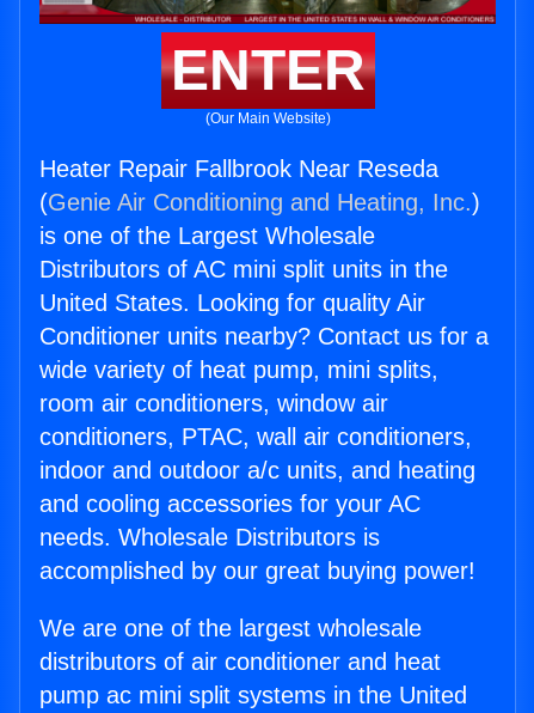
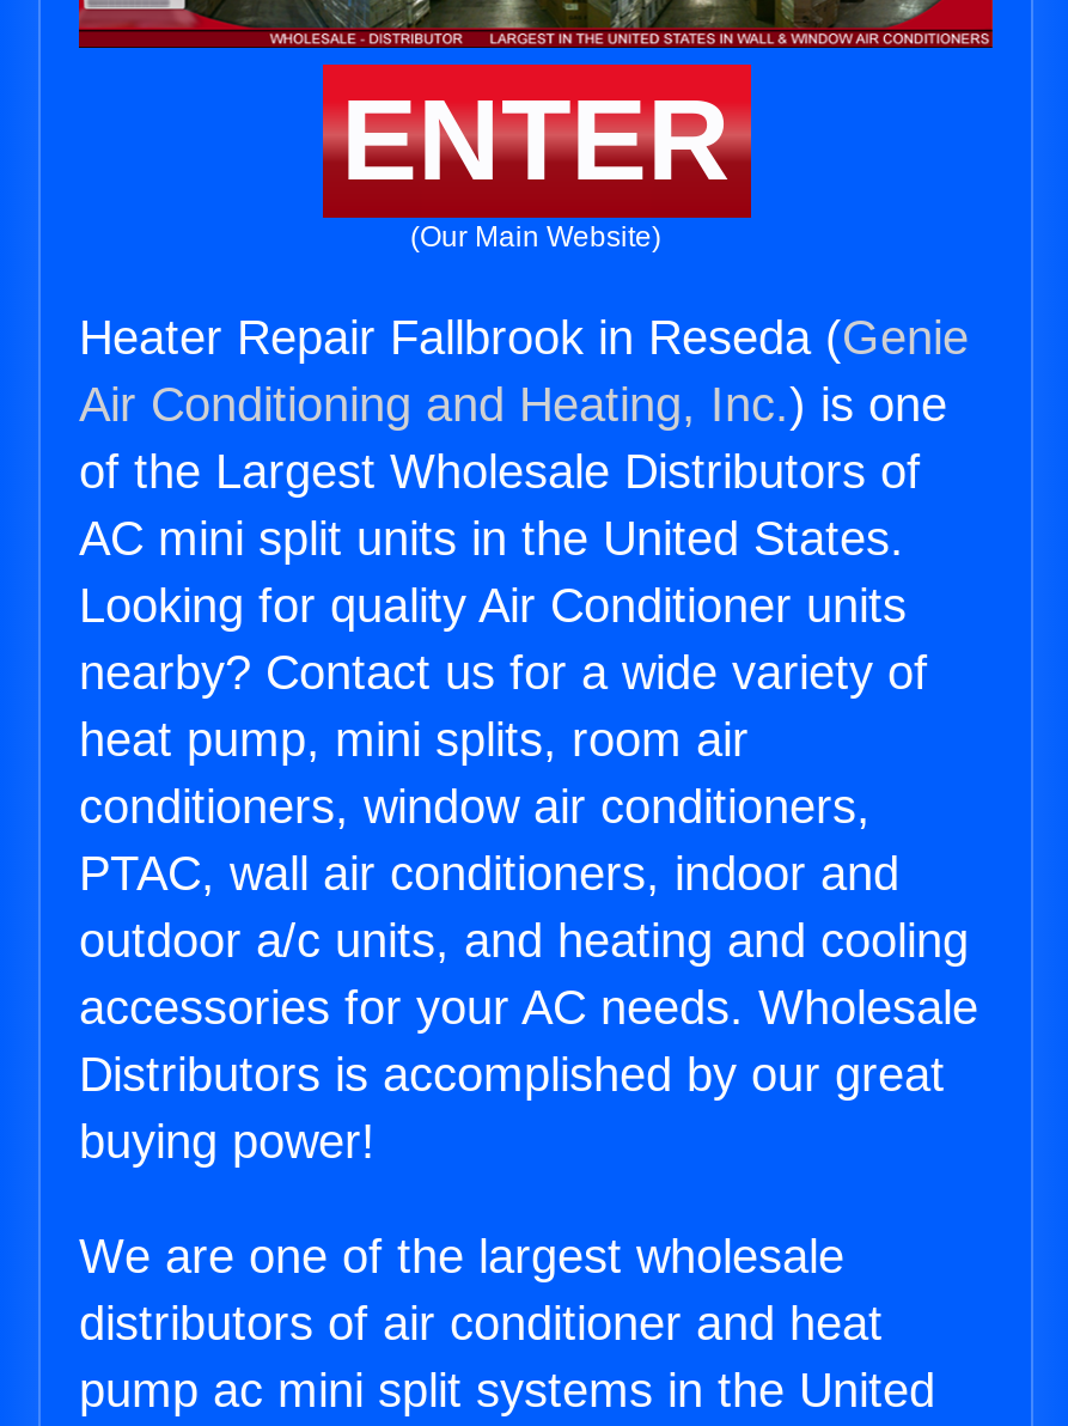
- Heater Repair Fallbrook Near Reseda
- (Genie Air Conditioning and Heating, Inc.)
- is one of the Largest Wholesale
- Distributors of AC mini split units in the
- United States. Looking for quality Air
- Conditioner units nearby? Contact us for a
- wide variety of heat pump, mini splits,
- room air conditioners, window air
- conditioners, PTAC, wall air conditioners,
- indoor and outdoor a/c units, and heating
- and cooling accessories for your AC
- needs. Wholesale Distributors is
- accomplished by our great buying power!
+ Heater Repair Fallbrook in Reseda (Genie
+ Air Conditioning and Heating, Inc.) is one
+ of the Largest Wholesale Distributors of
+ AC mini split units in the United States.
+ Looking for quality Air Conditioner units
+ nearby? Contact us for a wide variety of
+ heat pump, mini splits, room air
+ conditioners, window air conditioners,
+ PTAC, wall air conditioners, indoor and
+ outdoor a/c units, and heating and cooling
+ accessories for your AC needs. Wholesale
+ Distributors is accomplished by our great
+ buying power!
